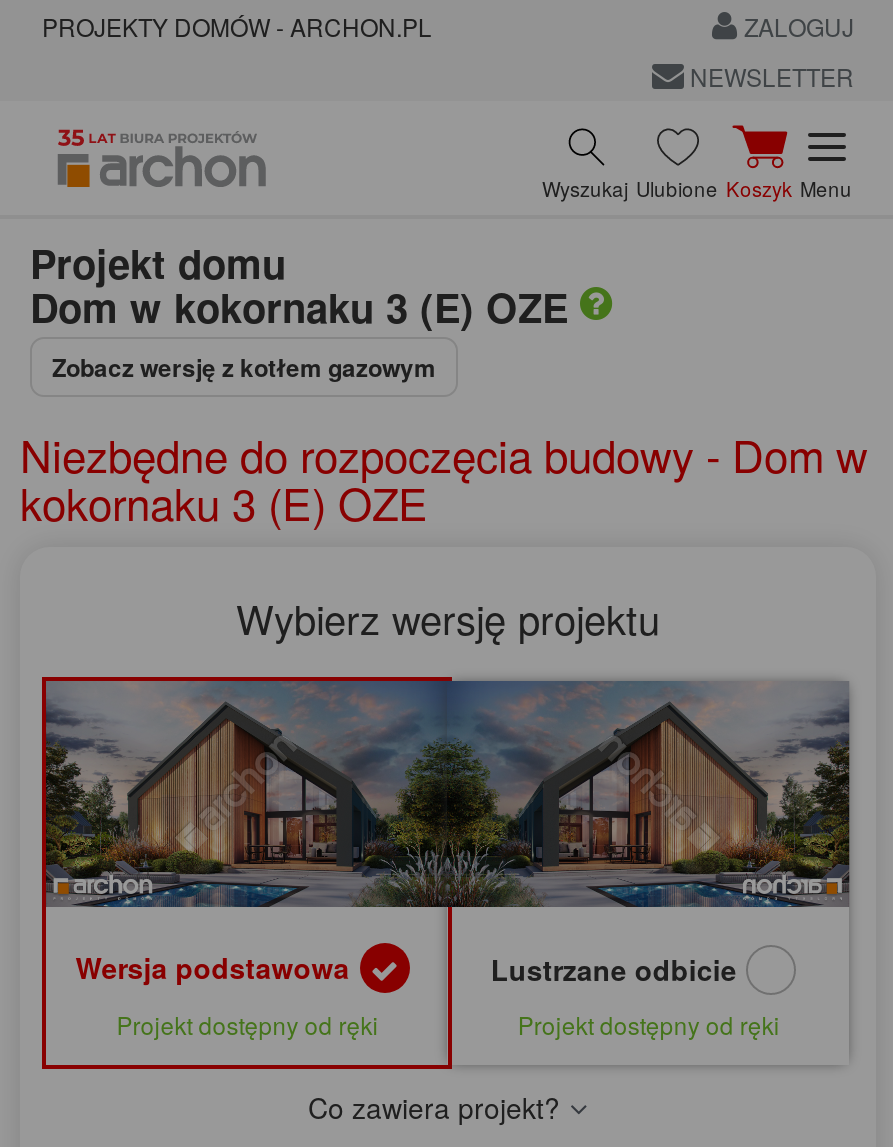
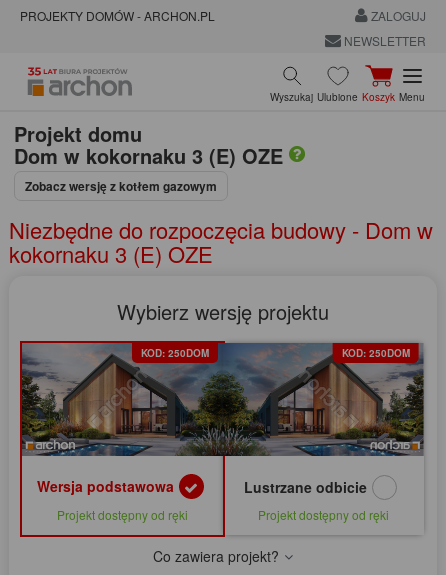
+ KOD: 250DOM

+ KOD: 250DOM
